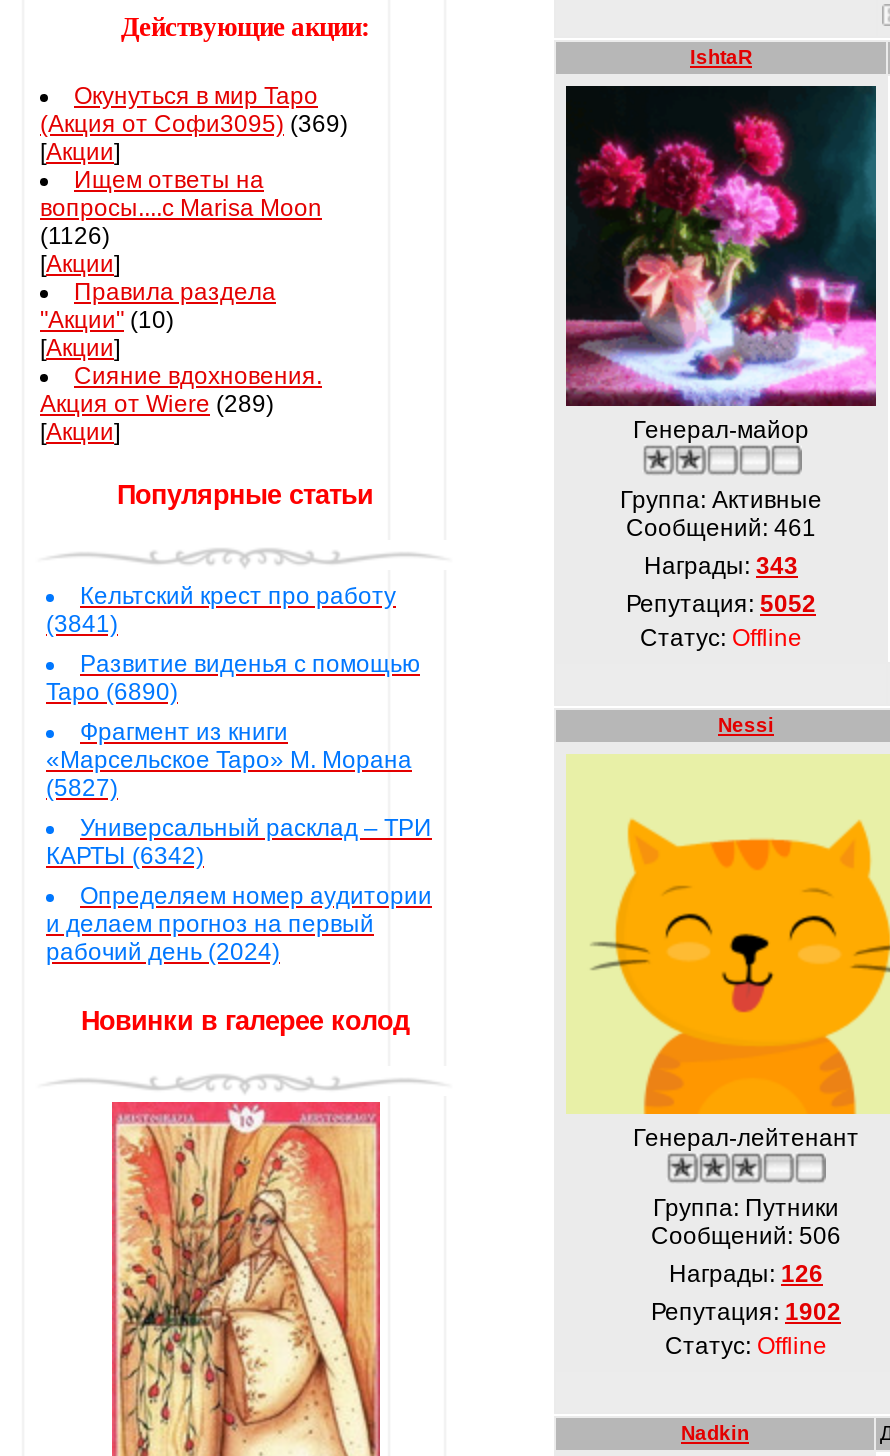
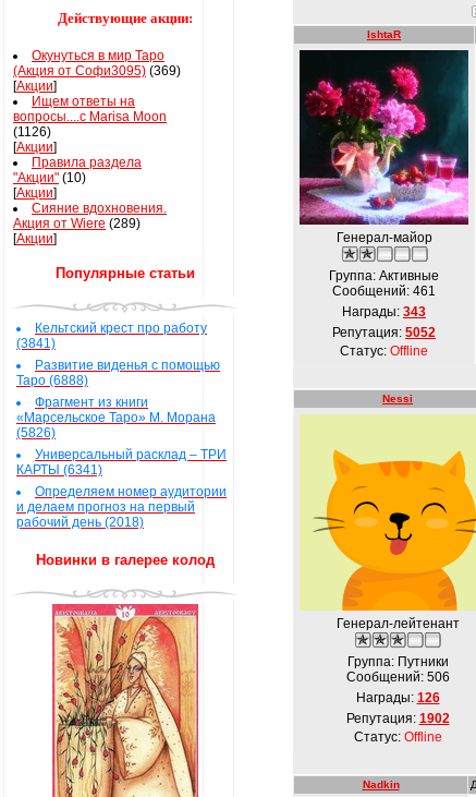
- Таро (6890)
+ Таро (6888)

- (5827)
+ (5826)

- КАРТЫ (6342)
+ КАРТЫ (6341)

- рабочий день (2024)
+ рабочий день (2018)
